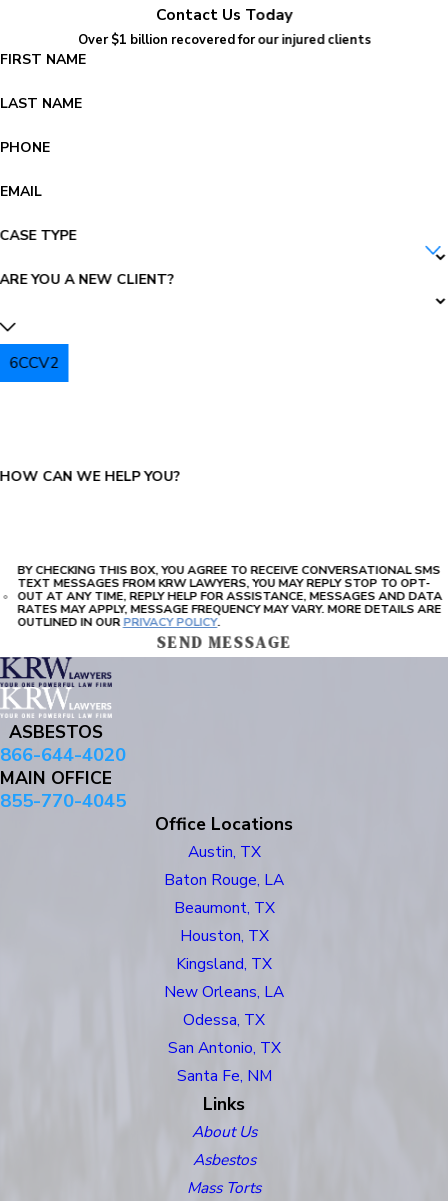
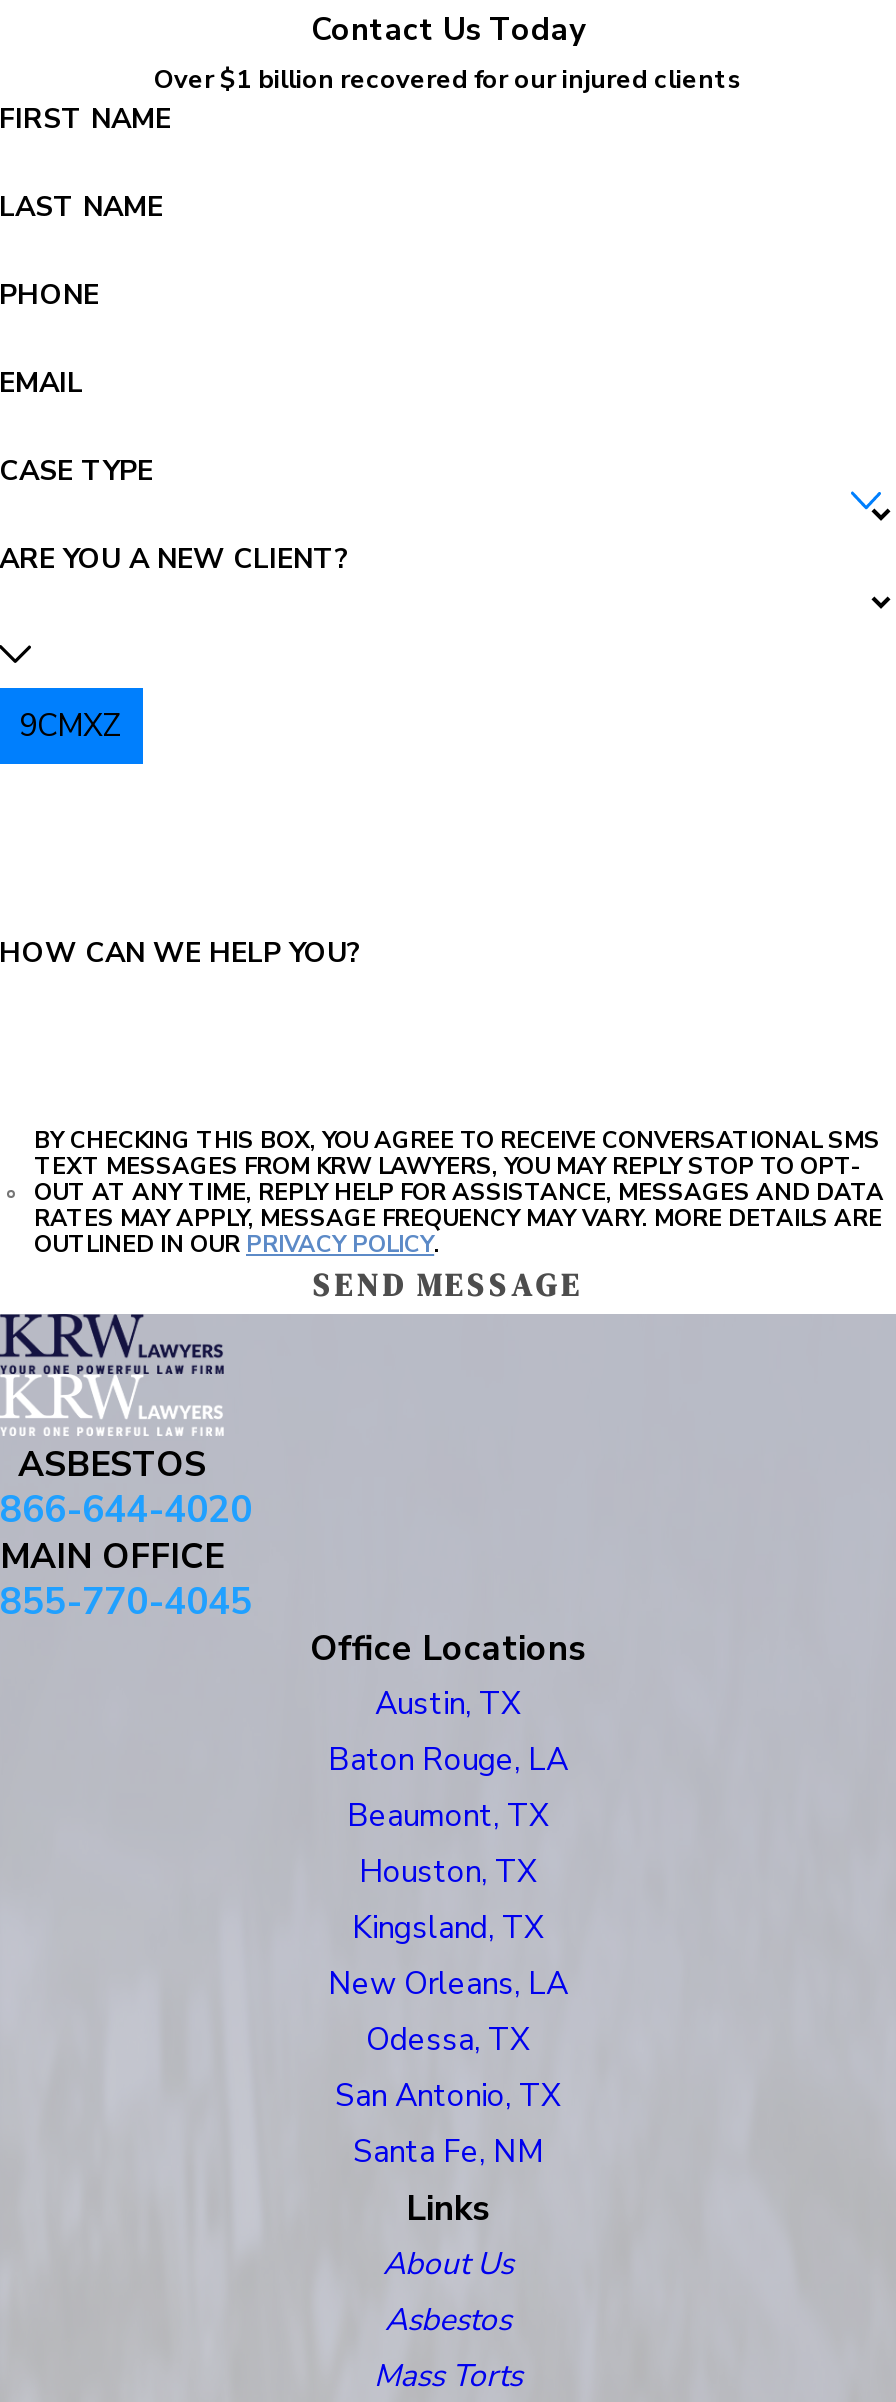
- 6CCV2
+ 9CMXZ
